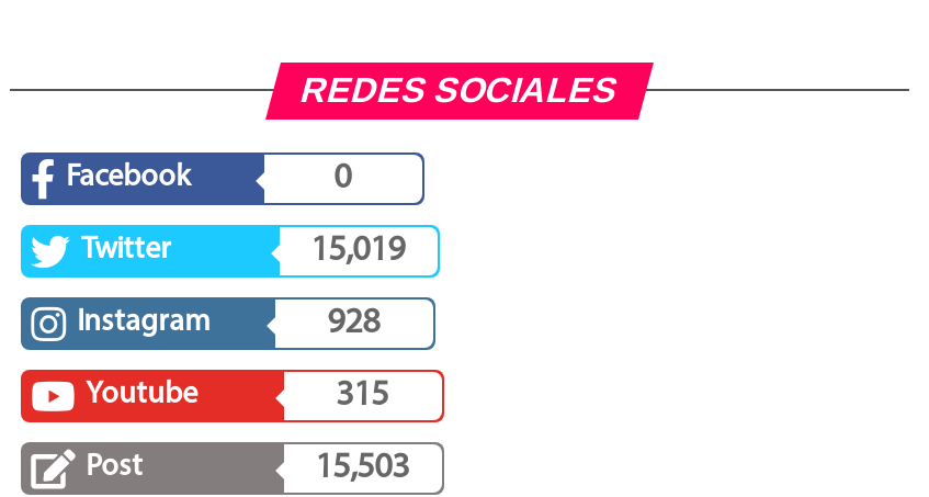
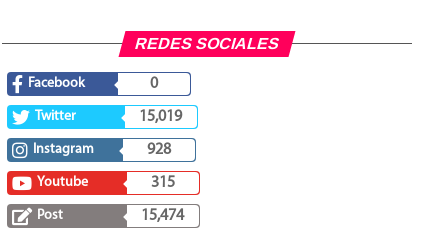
- 15,503
+ 15,474
